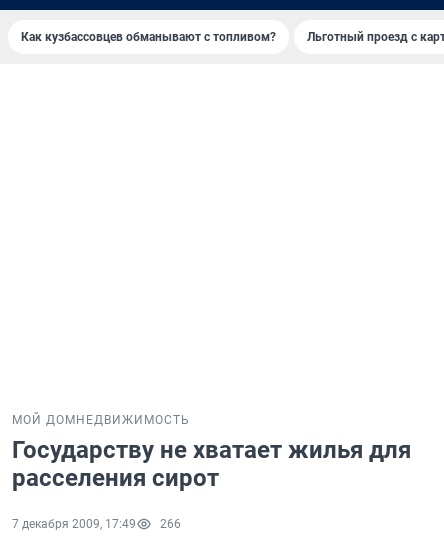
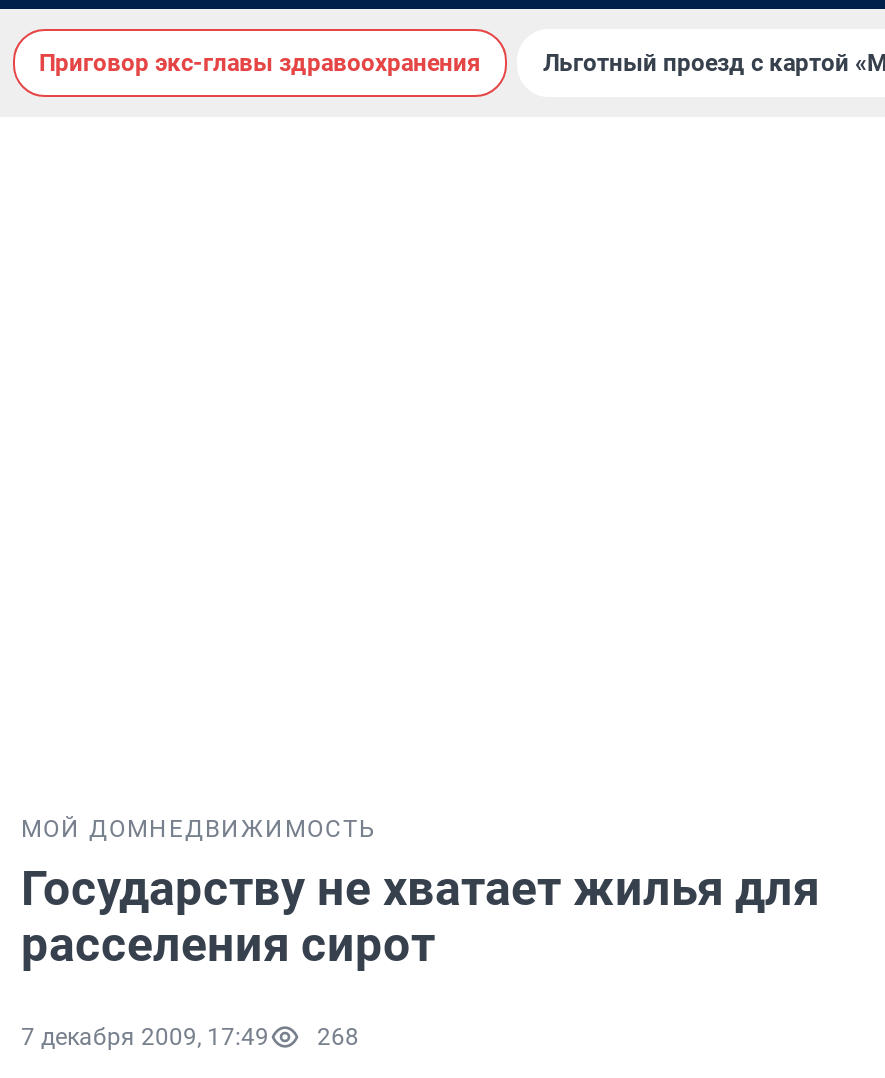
- Как кузбассовцев обманывают с топливом?
+ Приговор экс-главы здравоохранения

- 7 декабря 2009, 17:49 266
+ 7 декабря 2009, 17:49 268
